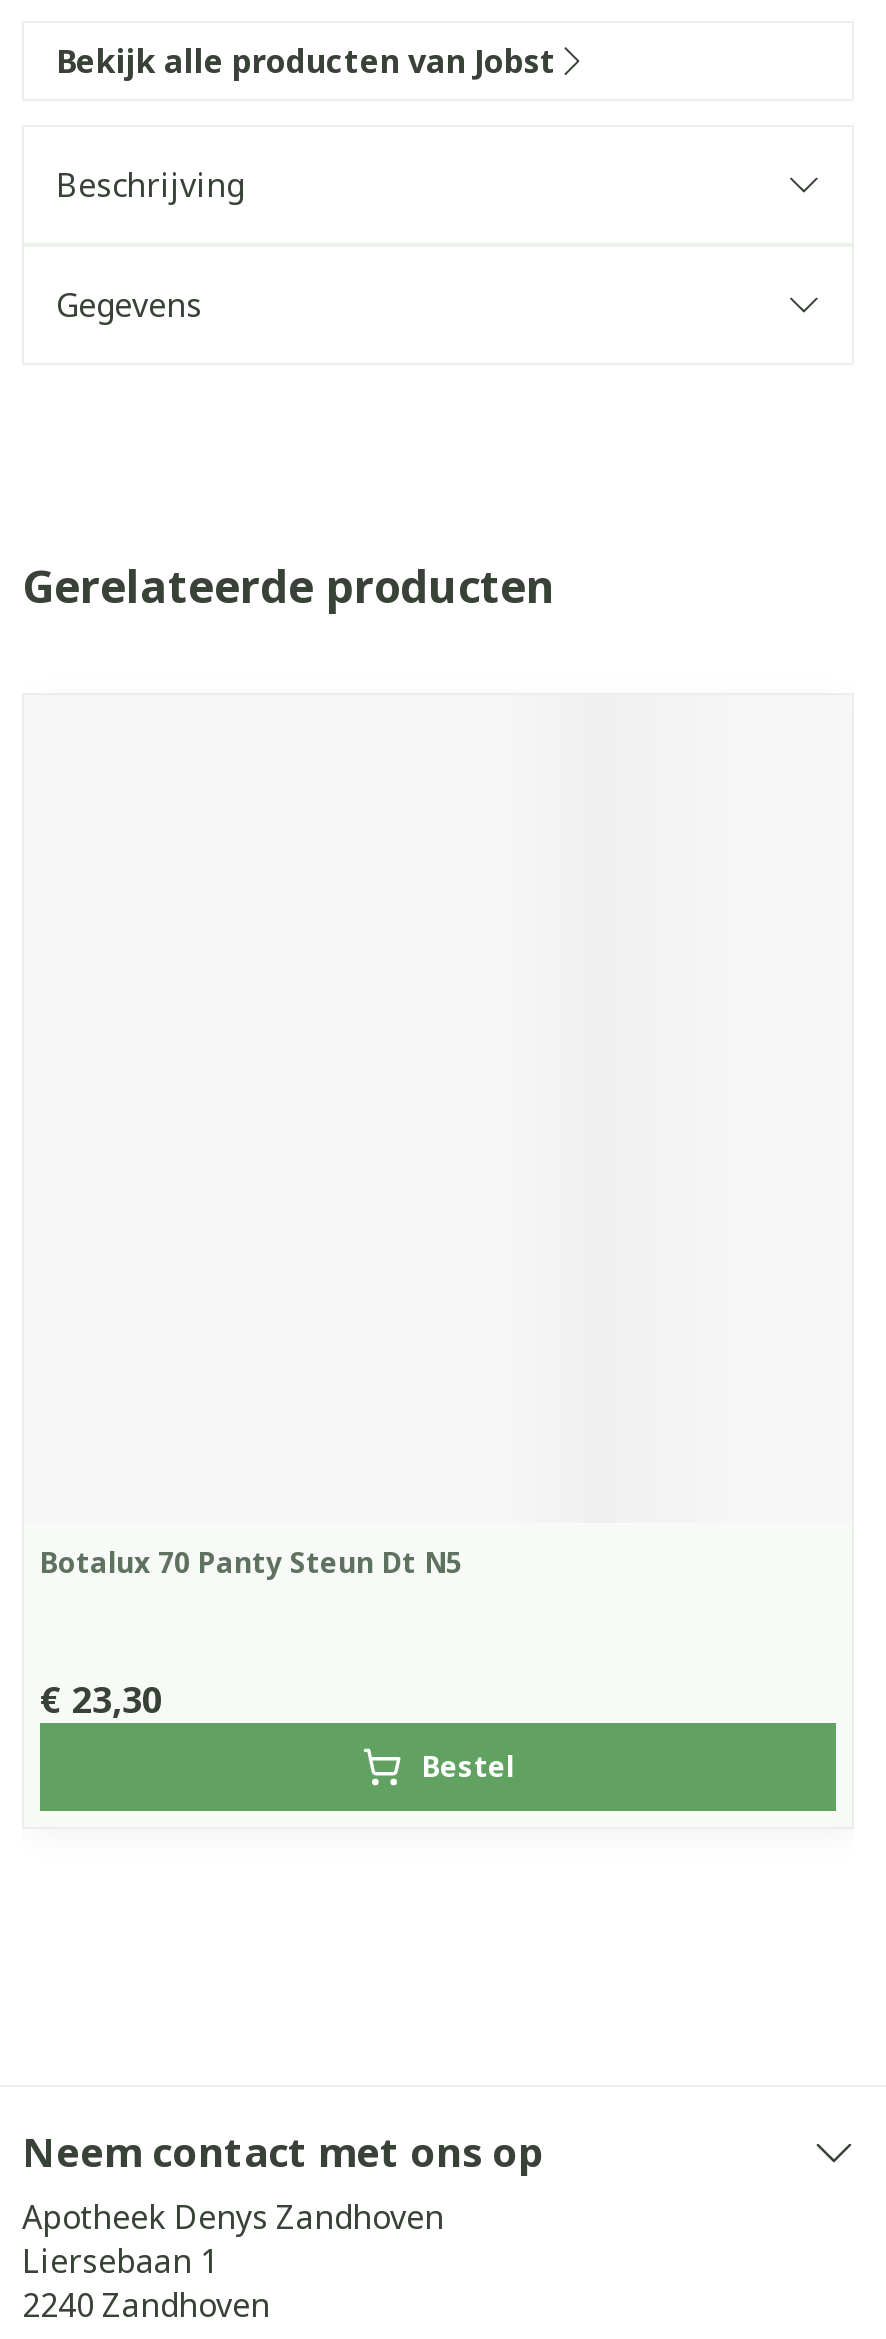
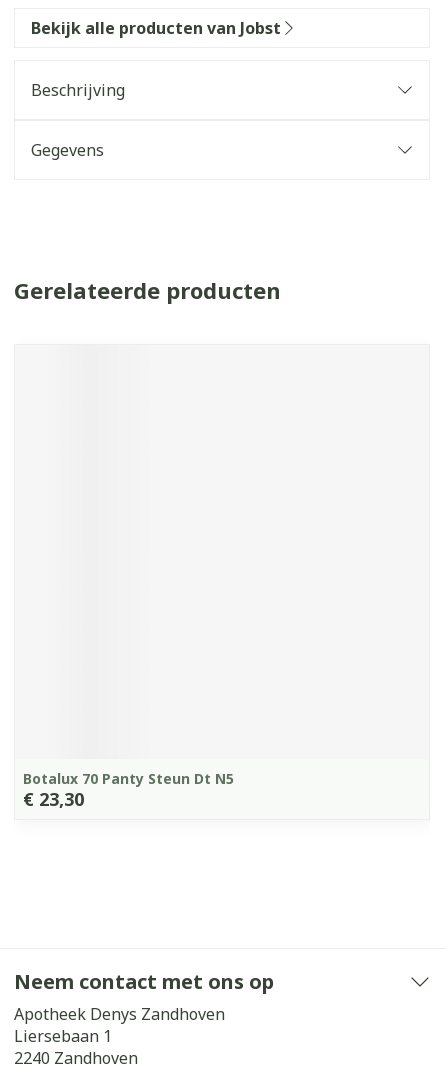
- Bestel
